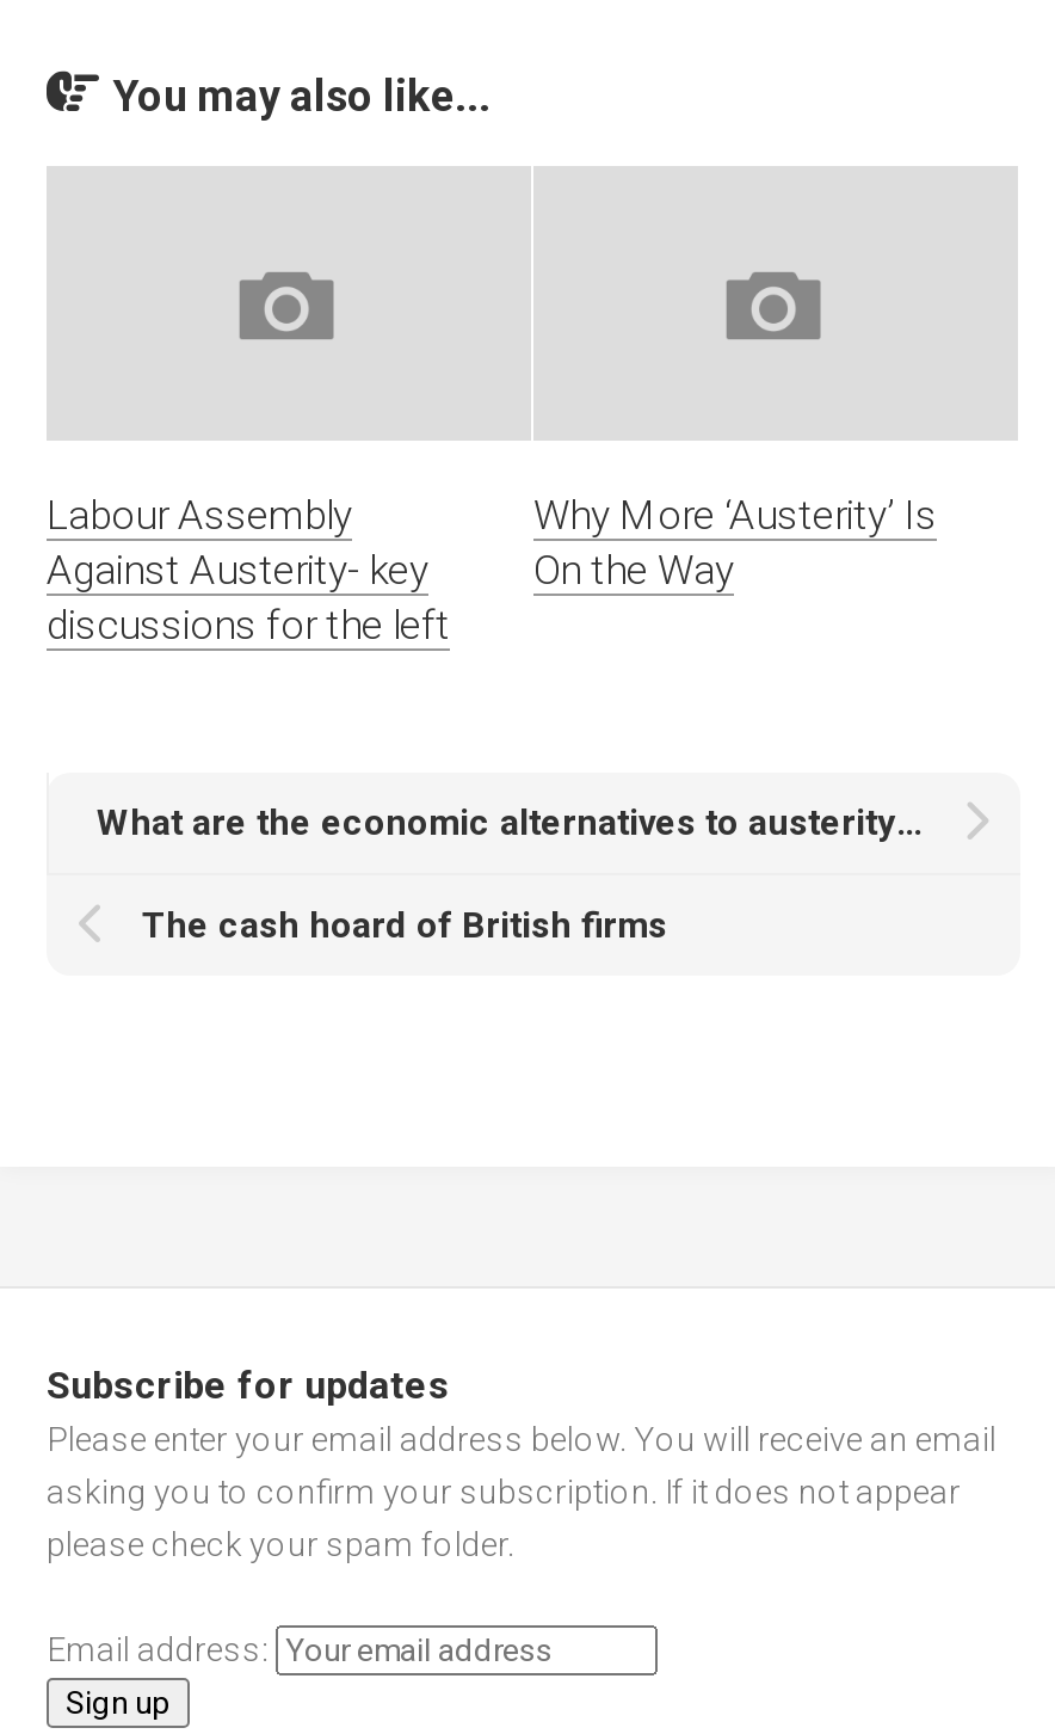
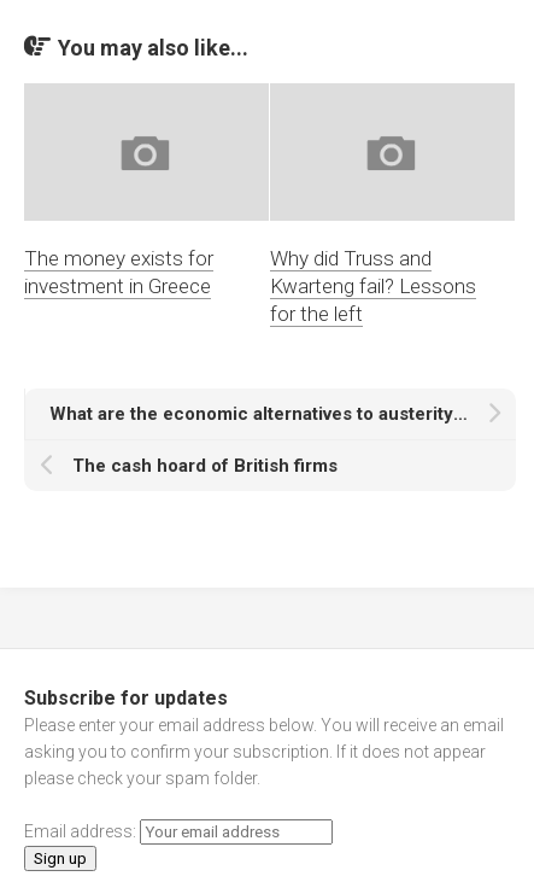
- Labour Assembly
- Against Austerity- key
- discussions for the left
+ The money exists for
+ investment in Greece

- Why More ‘Austerity’ Is
- On the Way
+ Why did Truss and
+ Kwarteng fail? Lessons
+ for the left
